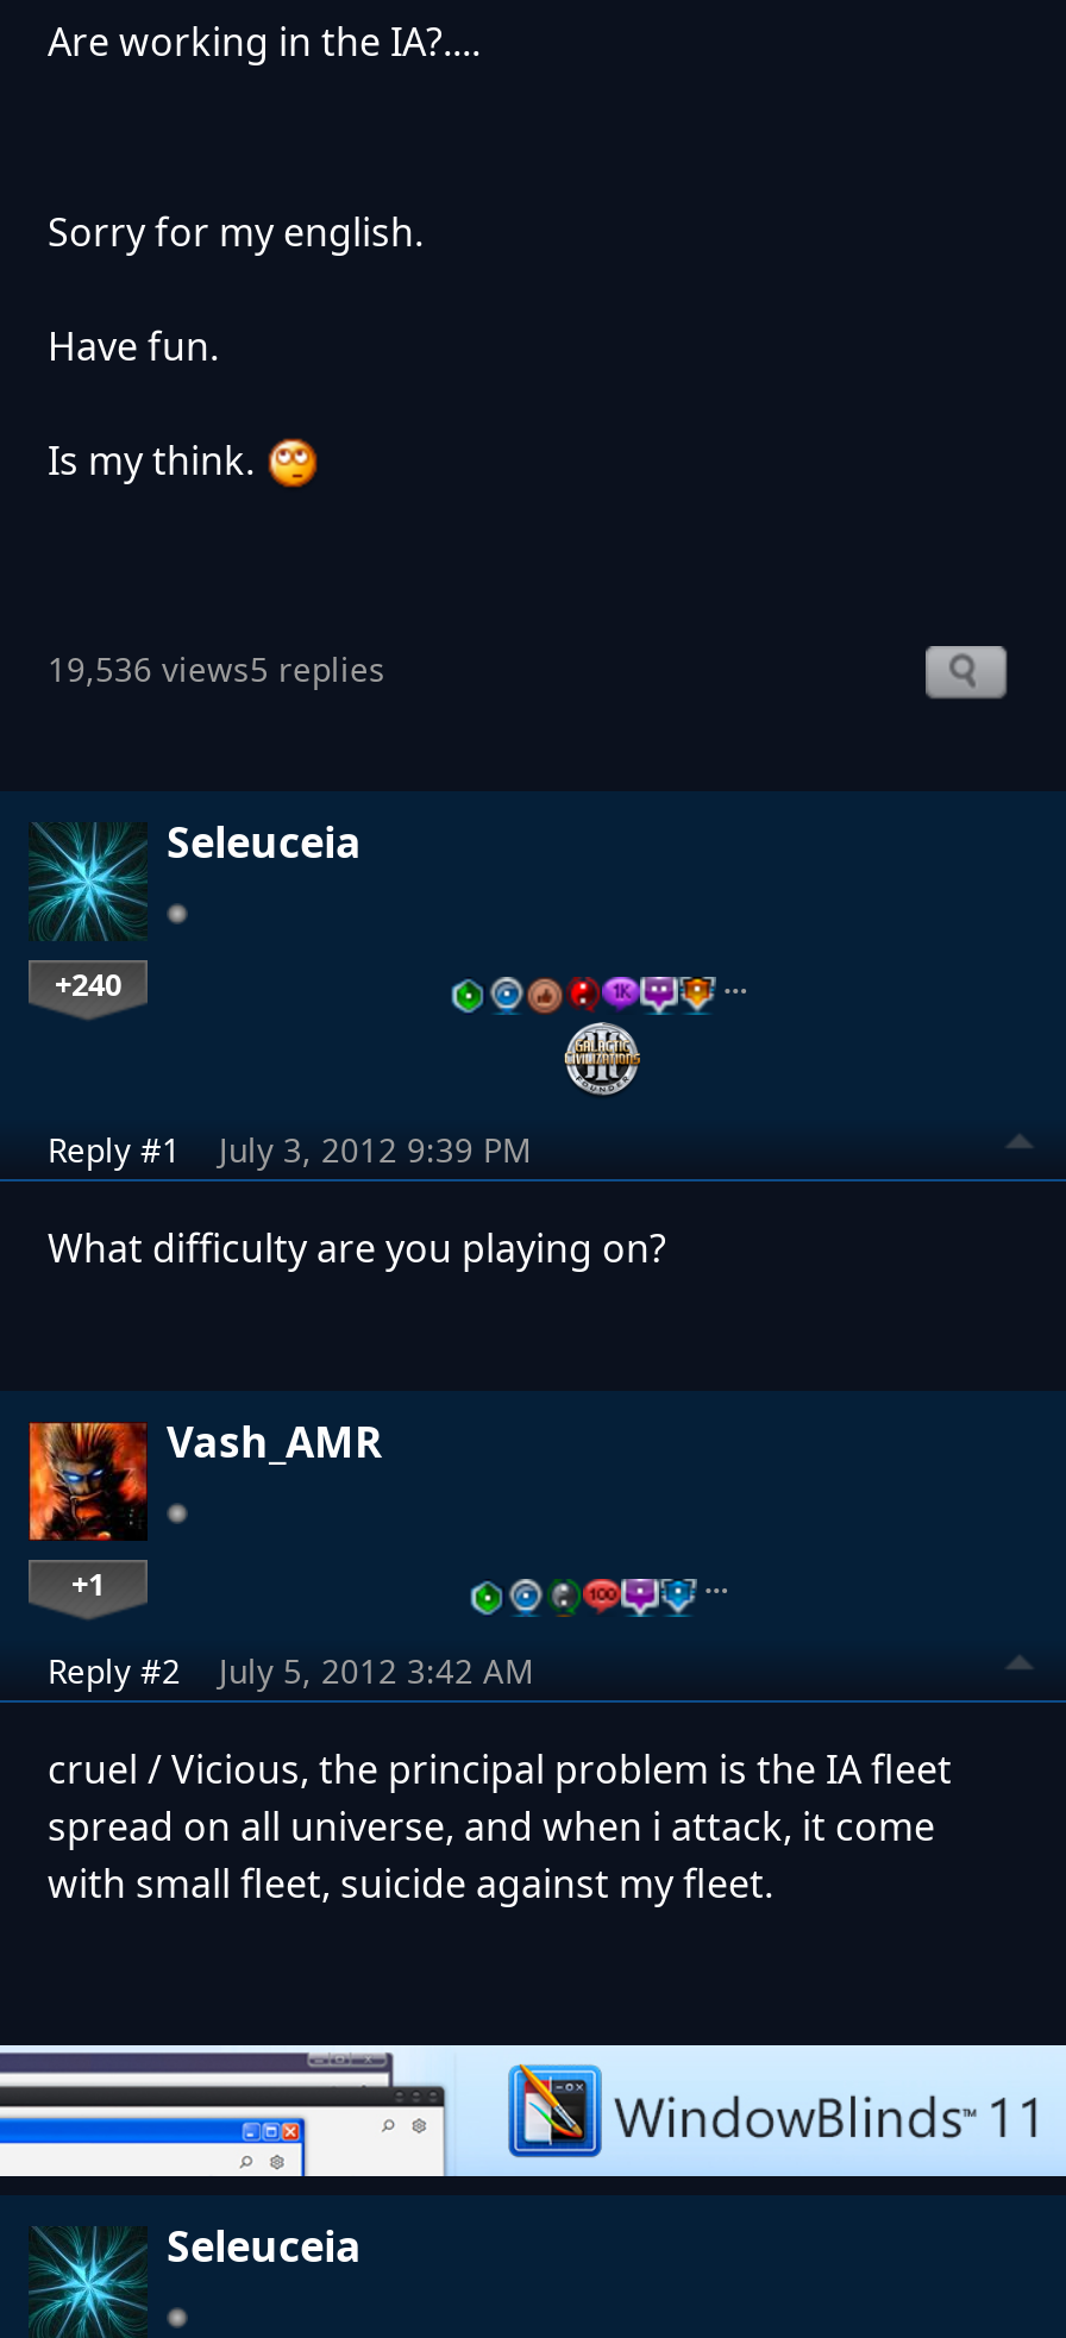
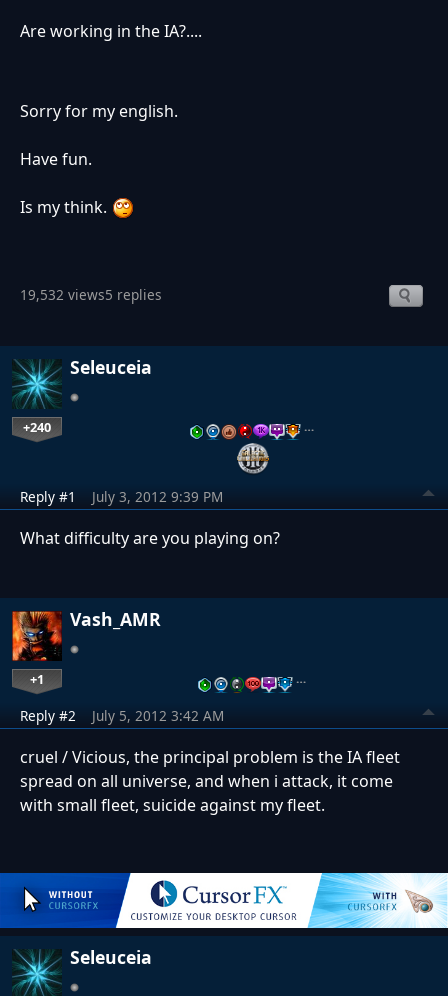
- 19,536 views5 replies
+ 19,532 views5 replies

- [image]
+ [image]
